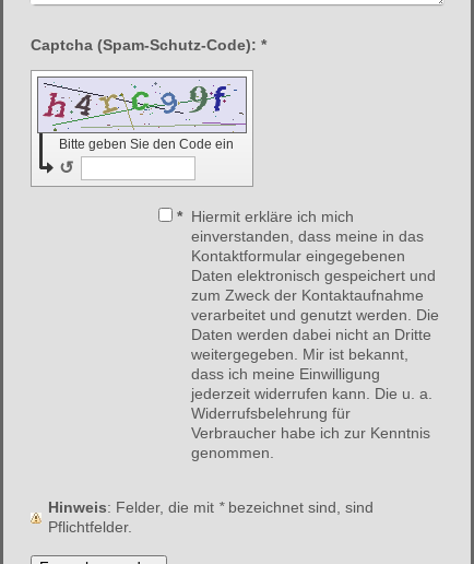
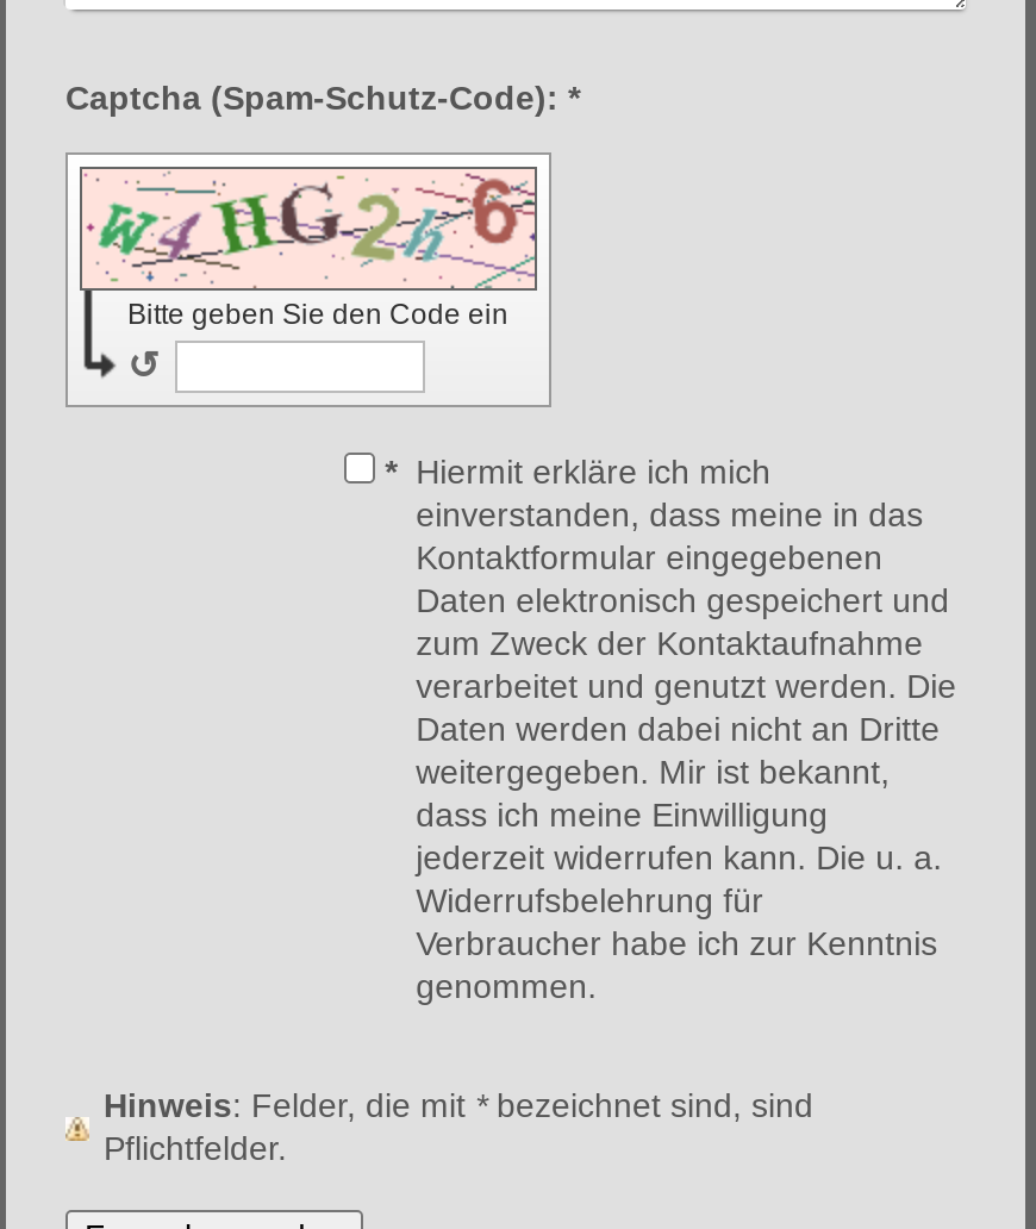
- [image]
+ [image]
